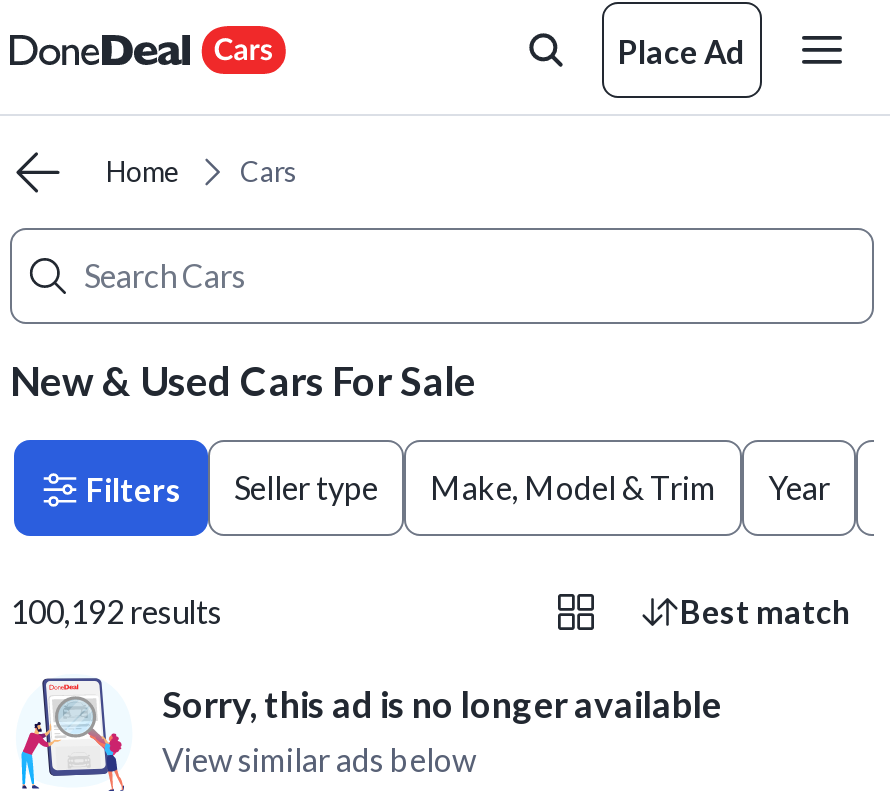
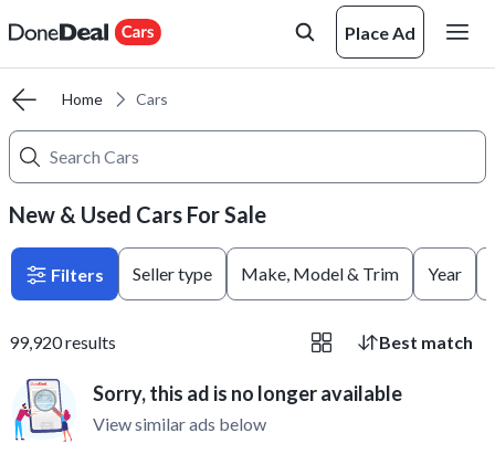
- 100,192 results
+ 99,920 results
